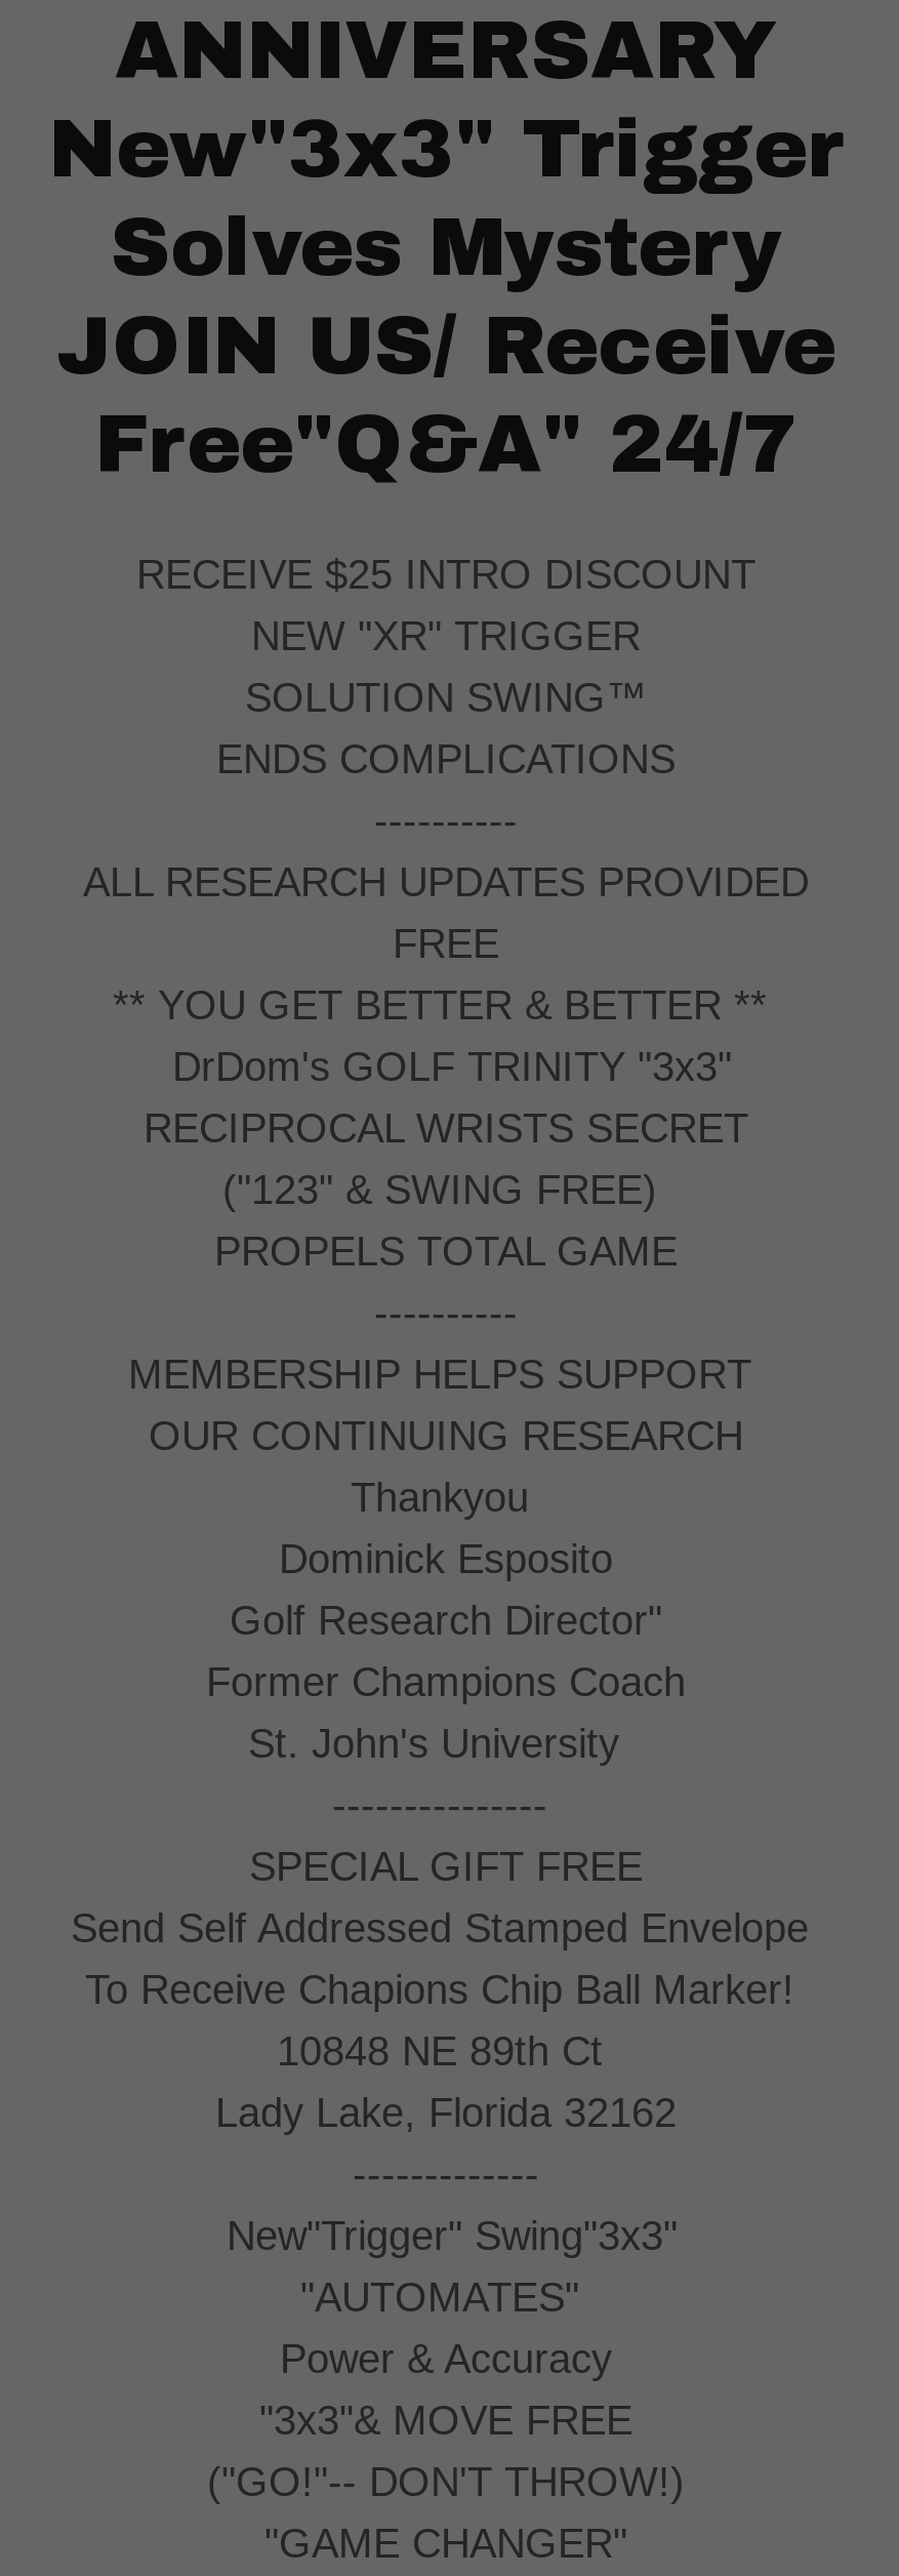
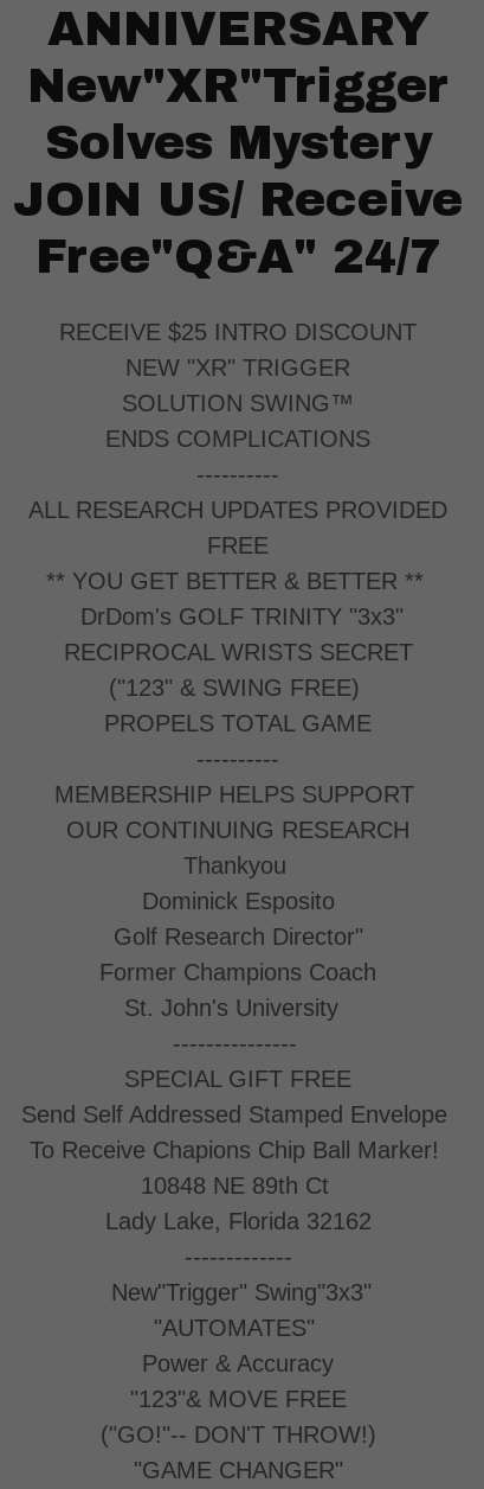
- New"3x3" Trigger
+ New"XR"Trigger

- "3x3"& MOVE FREE
+ "123"& MOVE FREE
